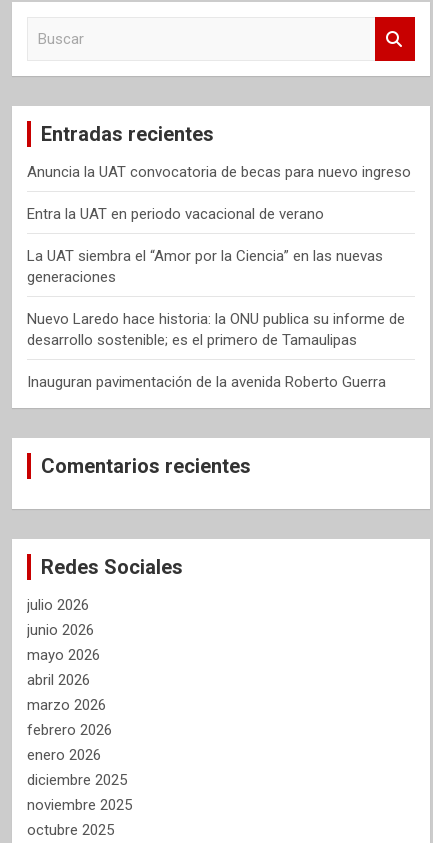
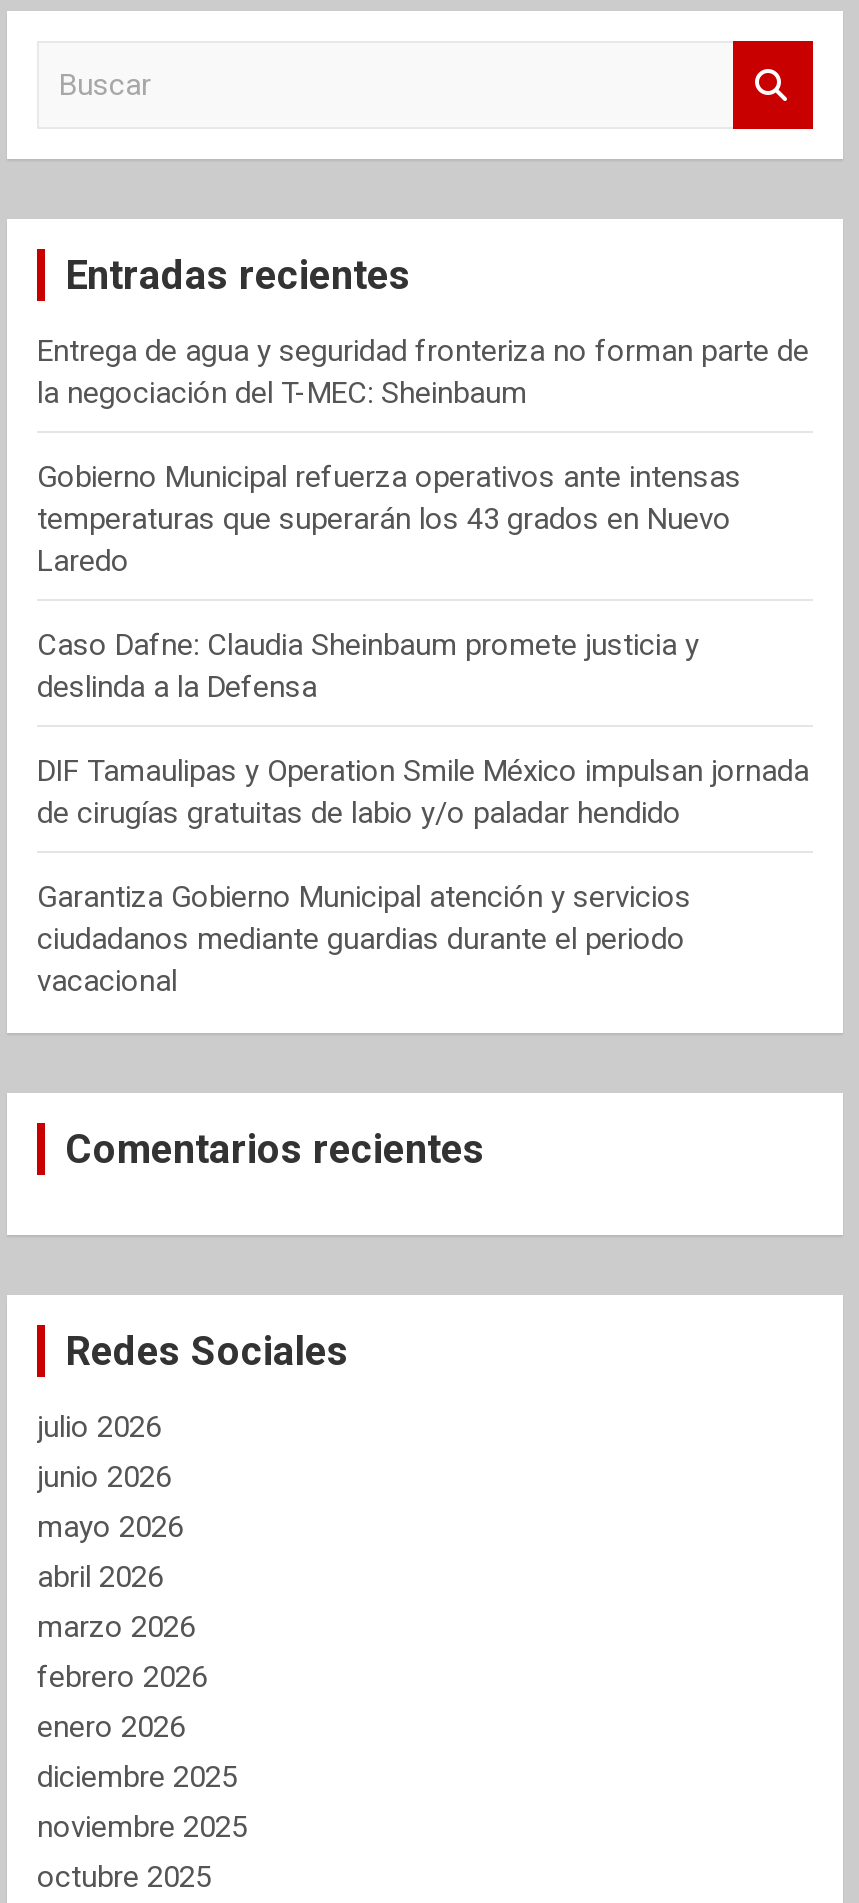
- Anuncia la UAT convocatoria de becas para nuevo ingreso
+ Entrega de agua y seguridad fronteriza no forman parte de
+ la negociación del T-MEC: Sheinbaum

- Entra la UAT en periodo vacacional de verano
+ Gobierno Municipal refuerza operativos ante intensas
+ temperaturas que superarán los 43 grados en Nuevo
+ Laredo

- La UAT siembra el “Amor por la Ciencia” en las nuevas
- generaciones
+ Caso Dafne: Claudia Sheinbaum promete justicia y
+ deslinda a la Defensa

- Nuevo Laredo hace historia: la ONU publica su informe de
- desarrollo sostenible; es el primero de Tamaulipas
+ DIF Tamaulipas y Operation Smile México impulsan jornada
+ de cirugías gratuitas de labio y/o paladar hendido

- Inauguran pavimentación de la avenida Roberto Guerra
+ Garantiza Gobierno Municipal atención y servicios
+ ciudadanos mediante guardias durante el periodo
+ vacacional
